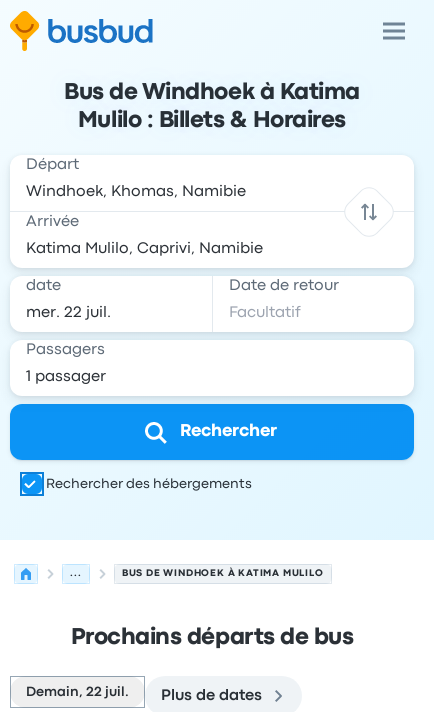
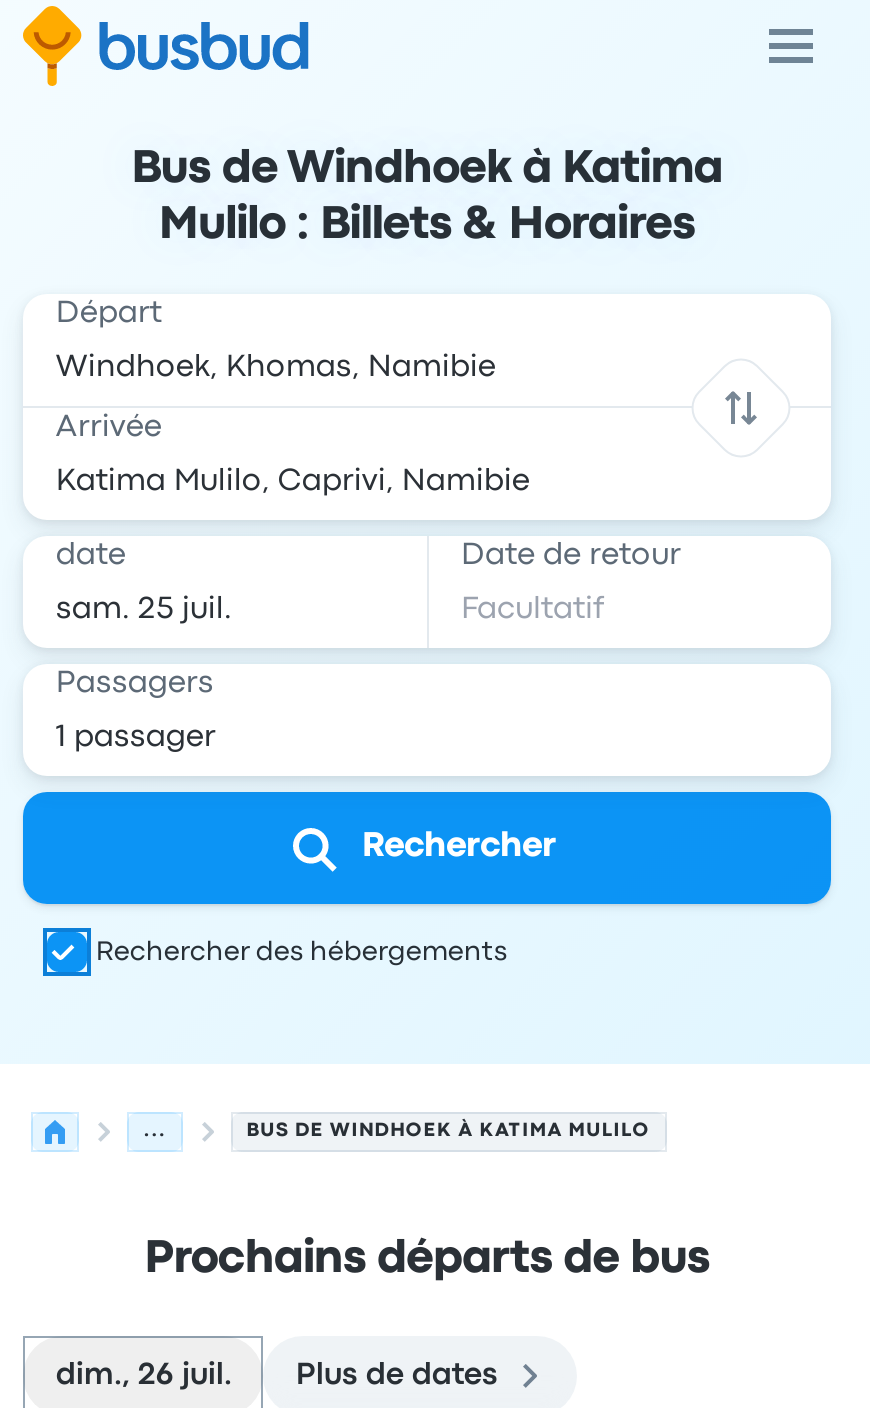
- Demain, 22 juil.
+ dim., 26 juil.
